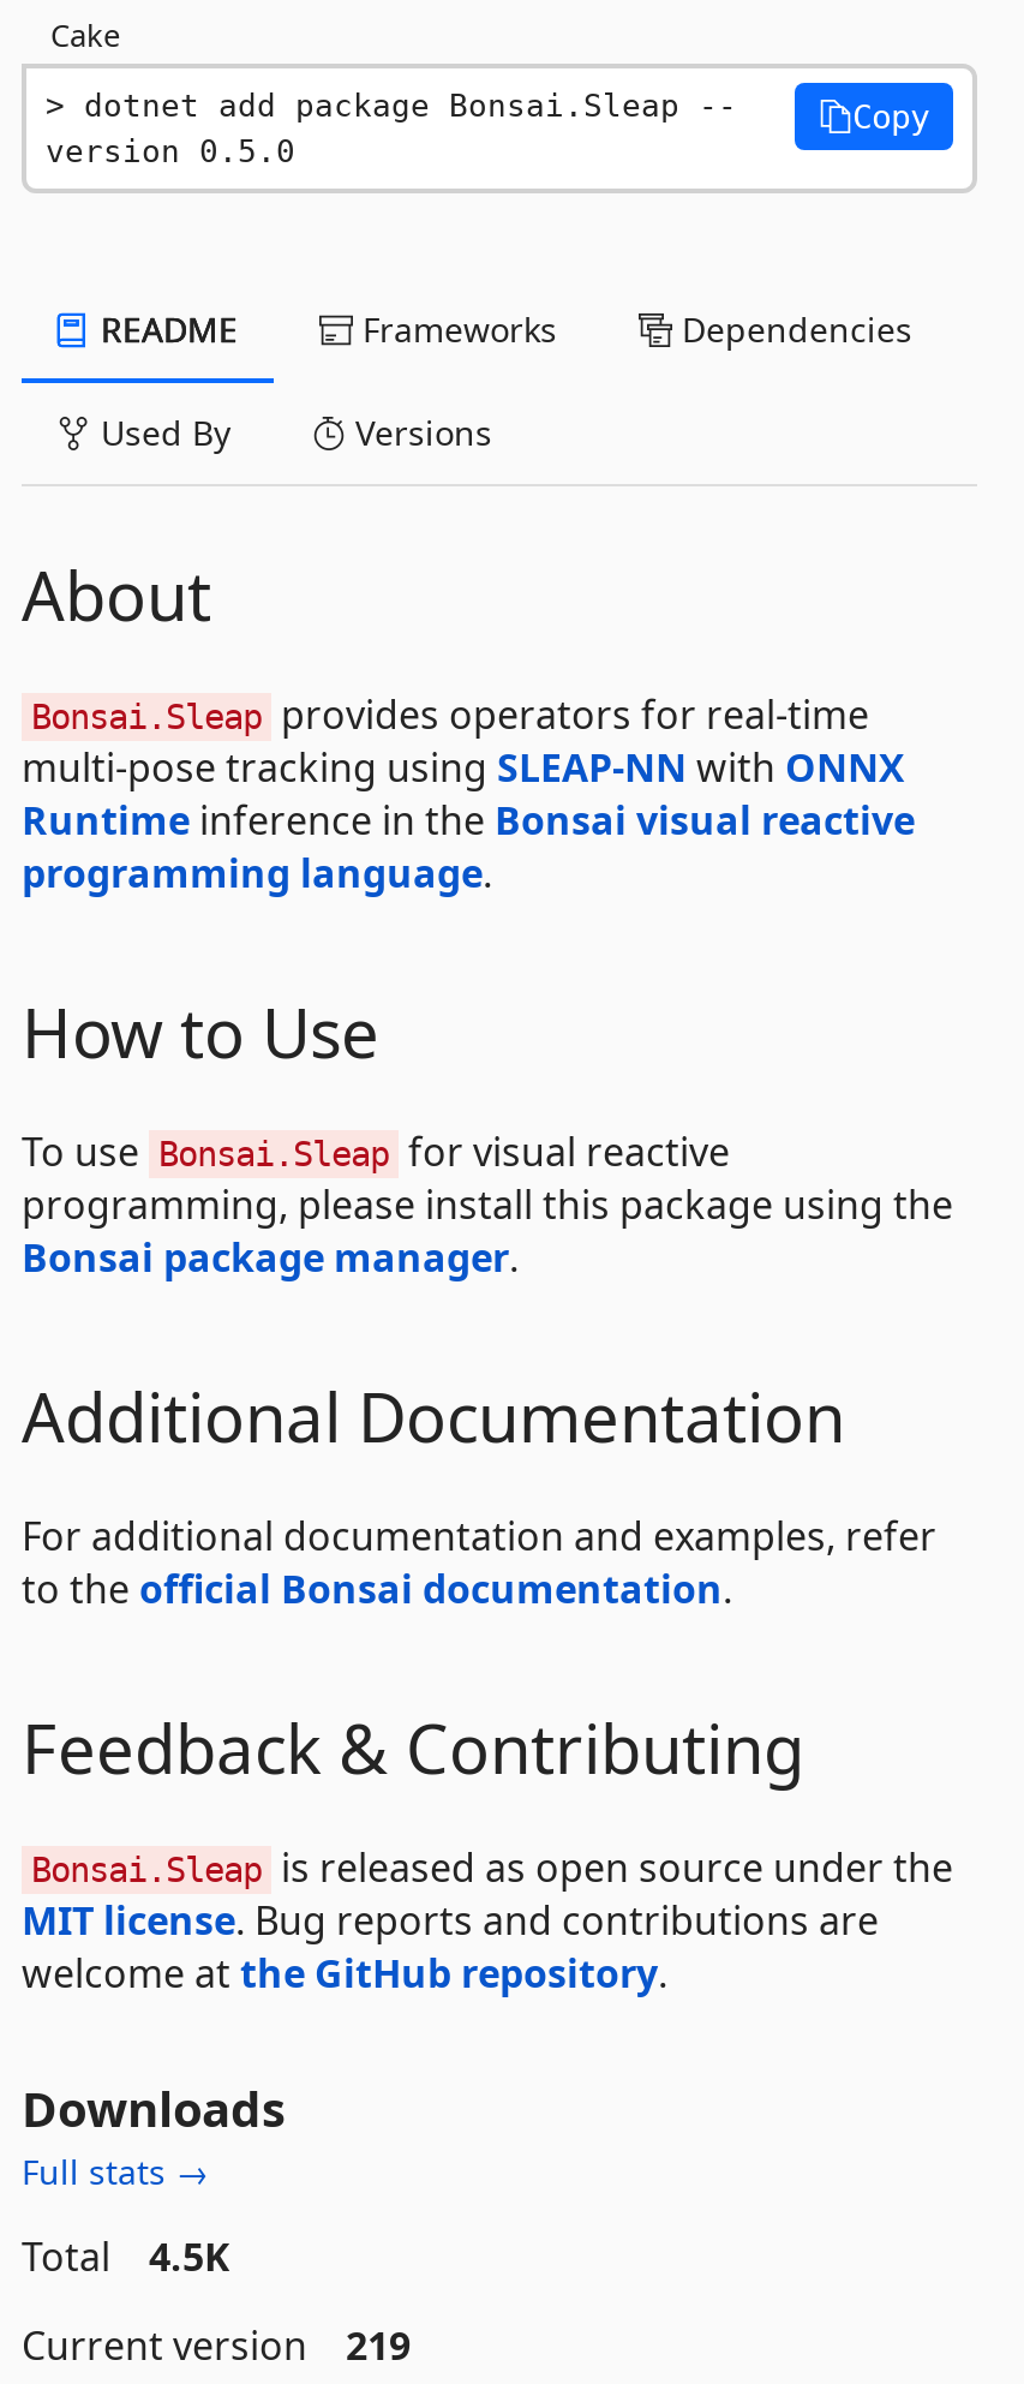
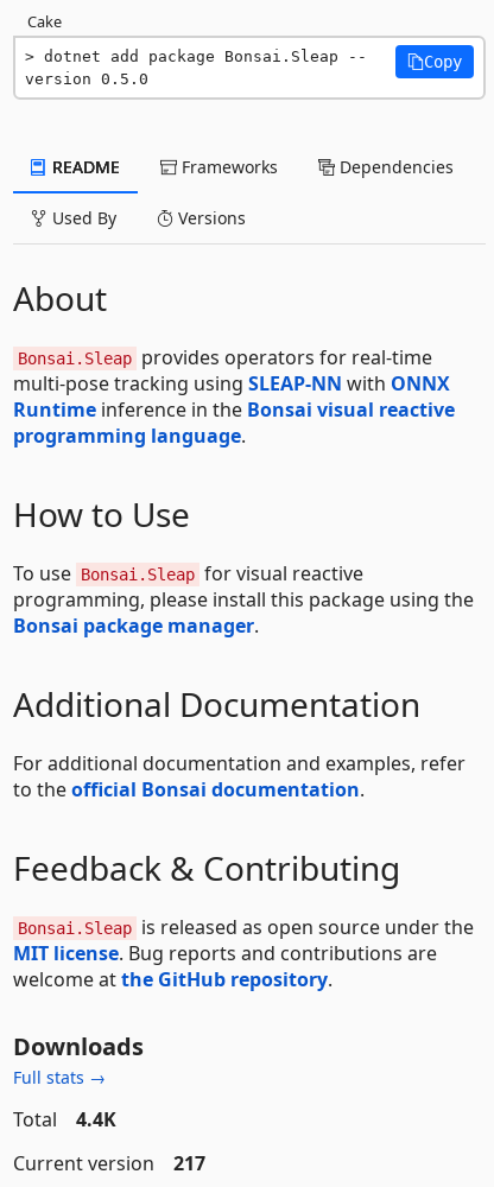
- Total 4.5K
+ Total 4.4K

- Current version 219
+ Current version 217
